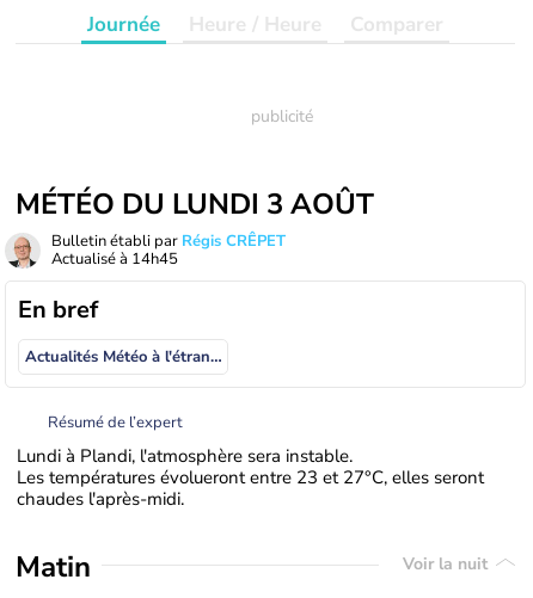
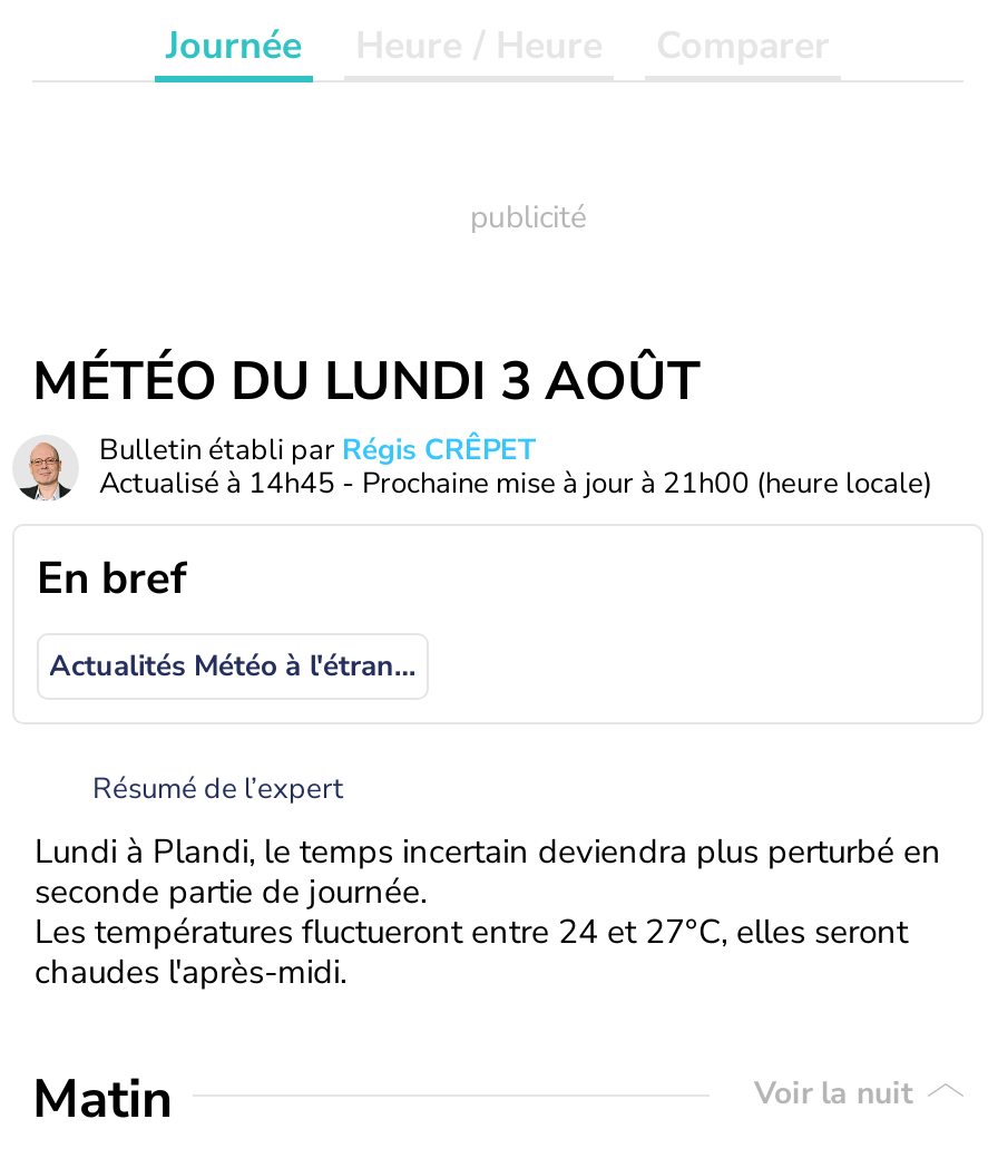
- Actualisé à 14h45
+ Actualisé à 14h45 - Prochaine mise à jour à 21h00 (heure locale)

- Lundi à Plandi, l'atmosphère sera instable.
- Les températures évolueront entre 23 et 27°C, elles seront
+ Lundi à Plandi, le temps incertain deviendra plus perturbé en
+ seconde partie de journée.
+ Les températures fluctueront entre 24 et 27°C, elles seront
